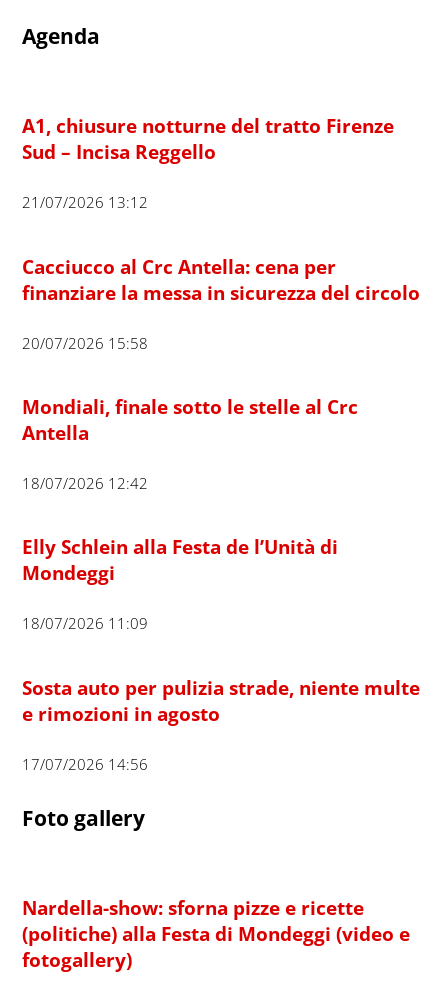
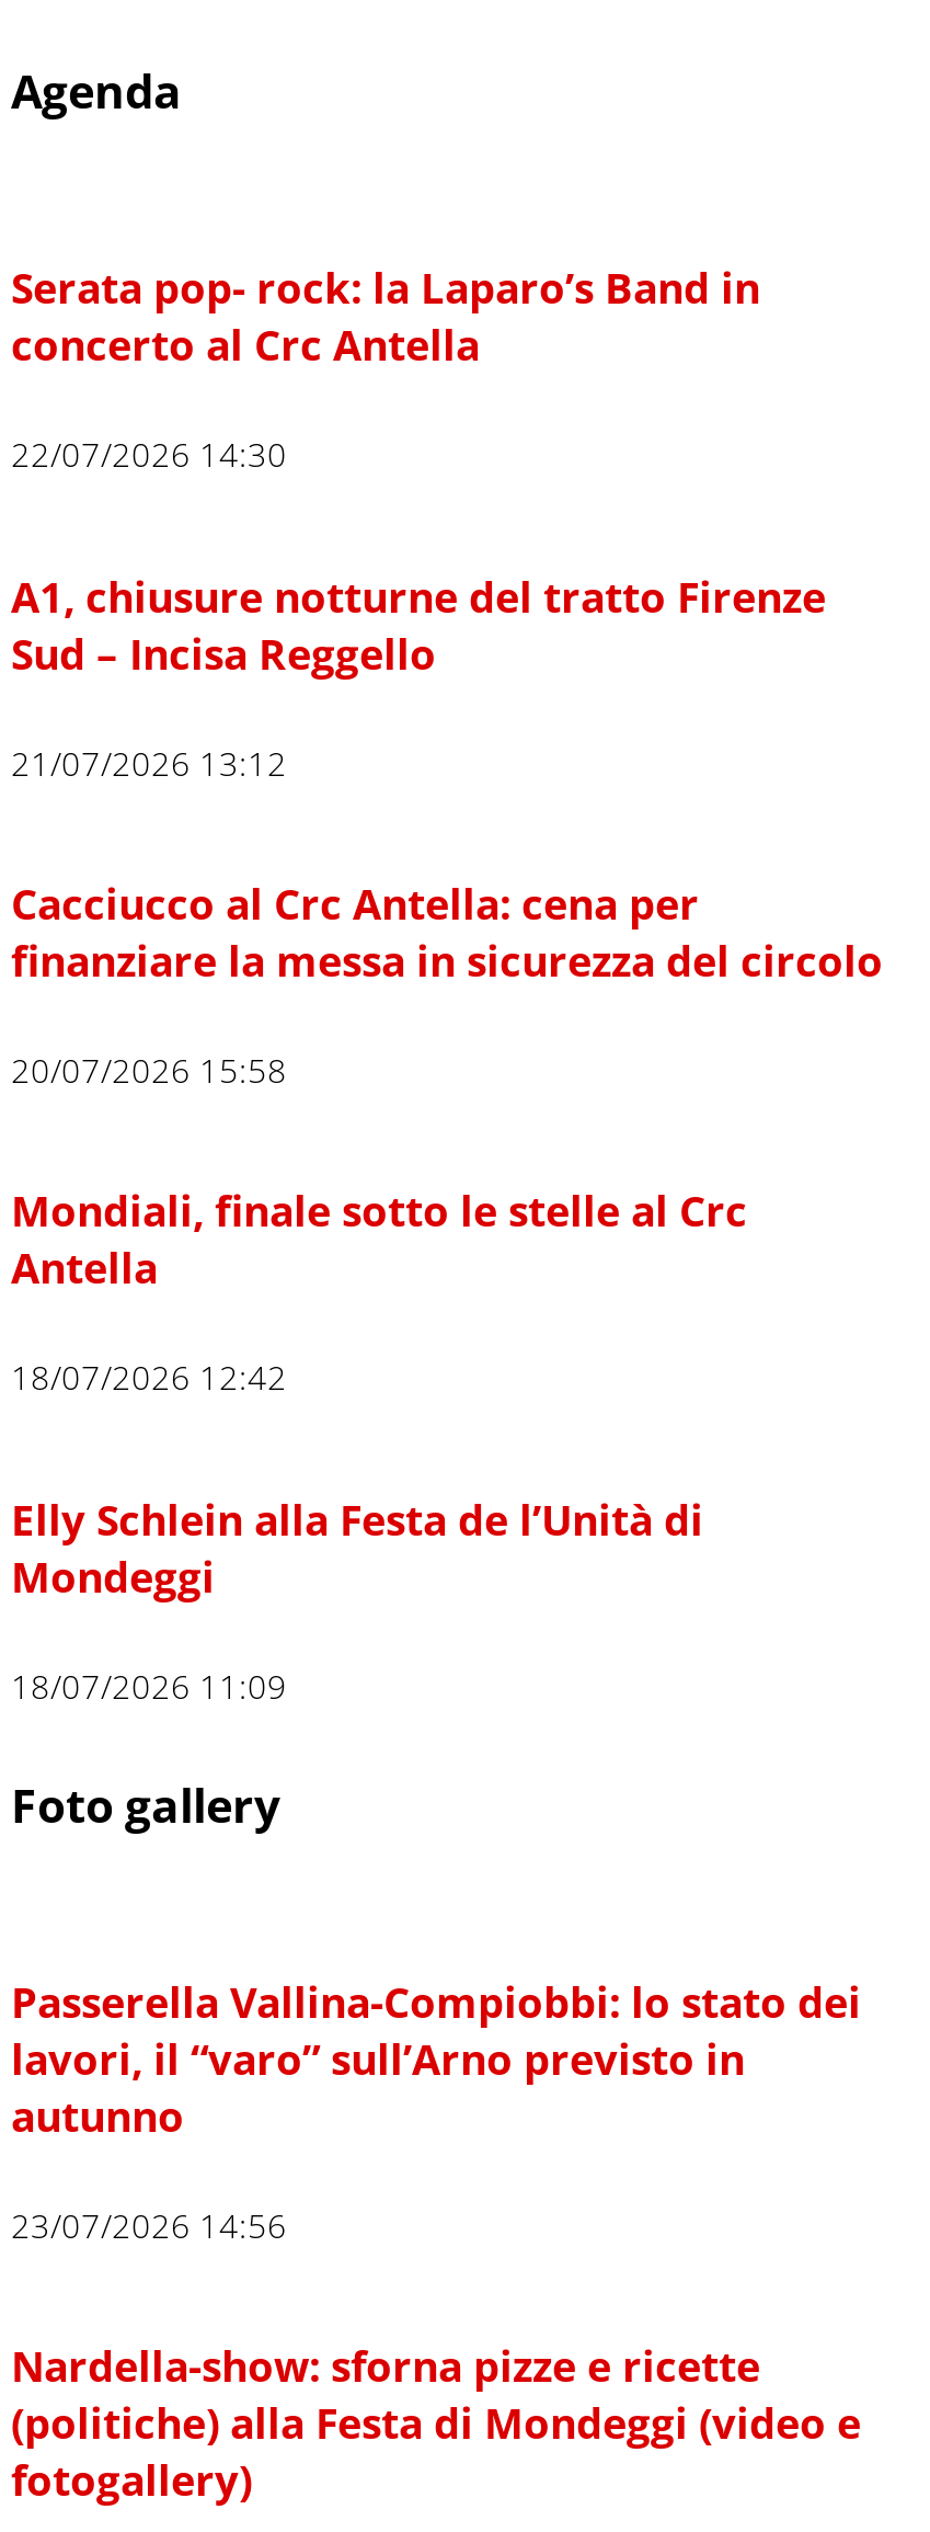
+ Serata pop- rock: la Laparo’s Band in
+ concerto al Crc Antella
+ 22/07/2026 14:30

- Sosta auto per pulizia strade, niente multe
- e rimozioni in agosto
- 17/07/2026 14:56

+ Passerella Vallina-Compiobbi: lo stato dei
+ lavori, il “varo” sull’Arno previsto in
+ autunno
+ 23/07/2026 14:56
